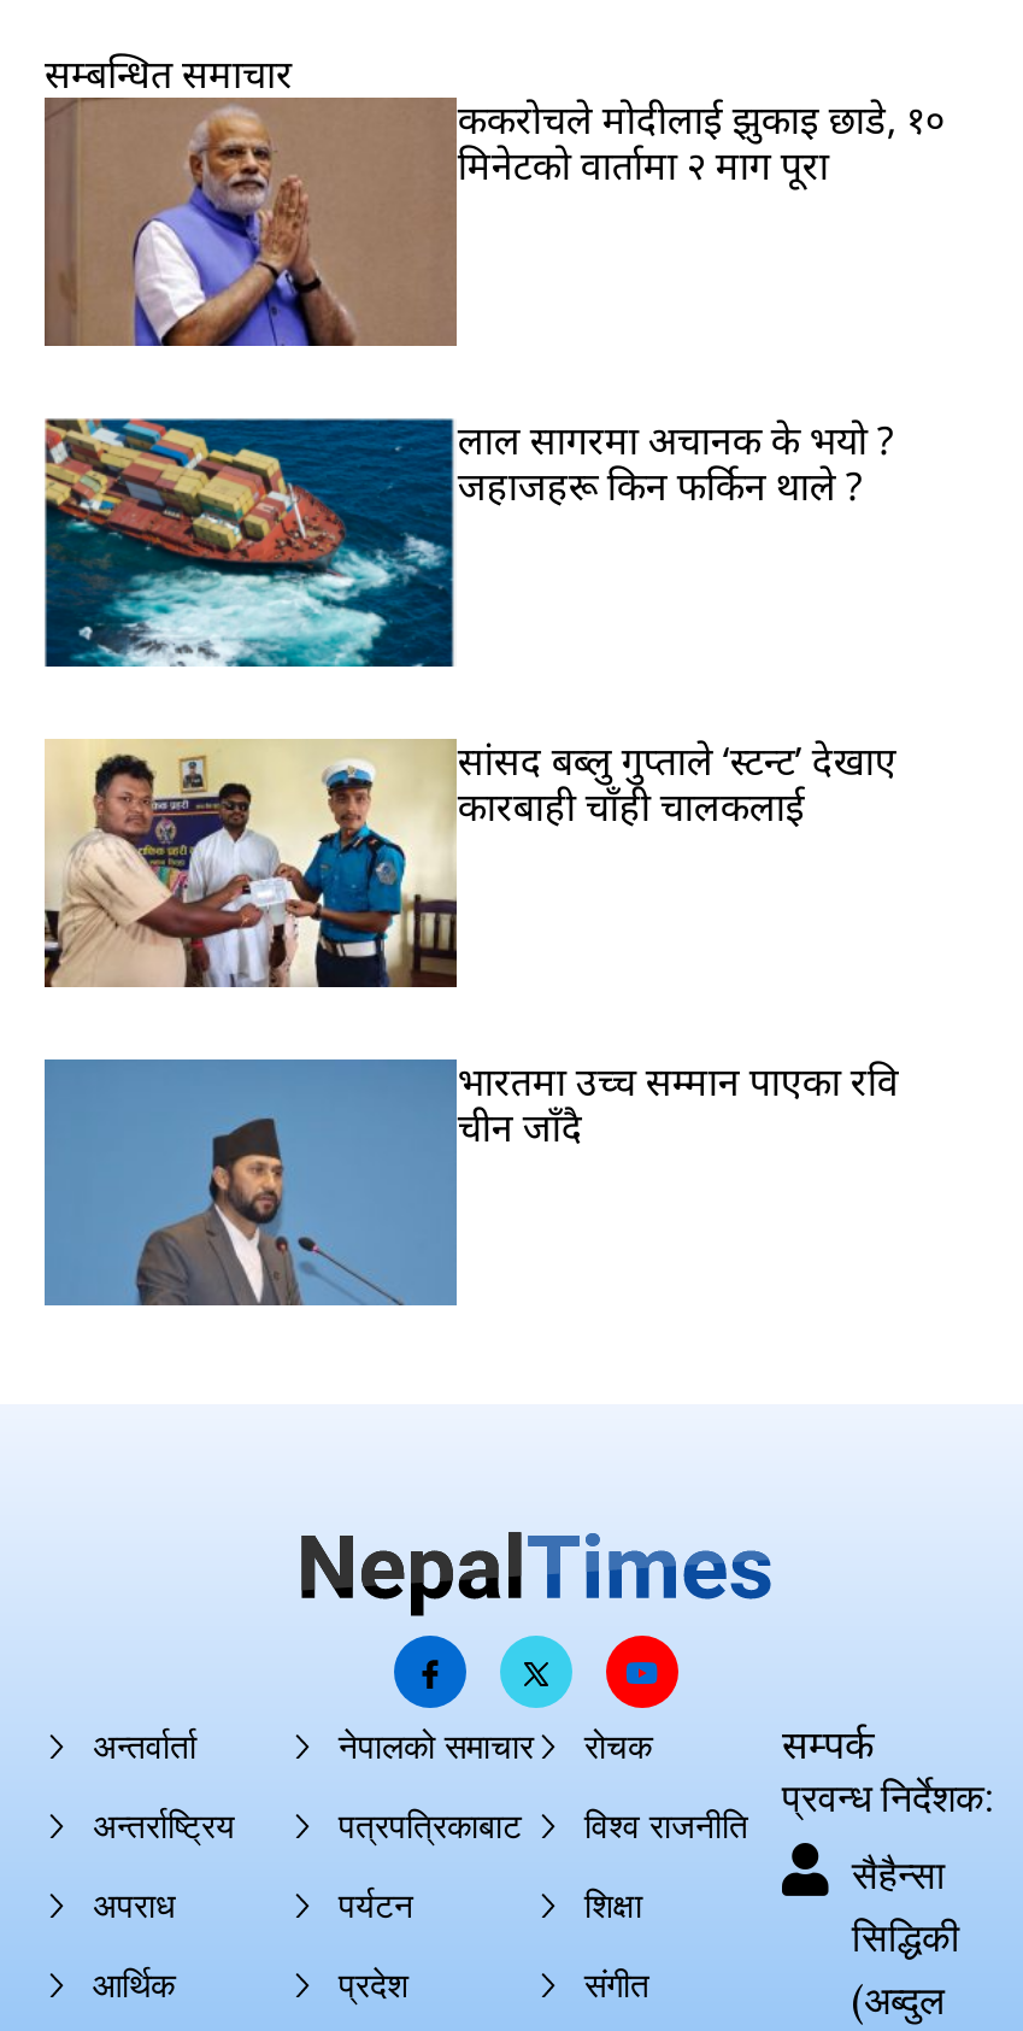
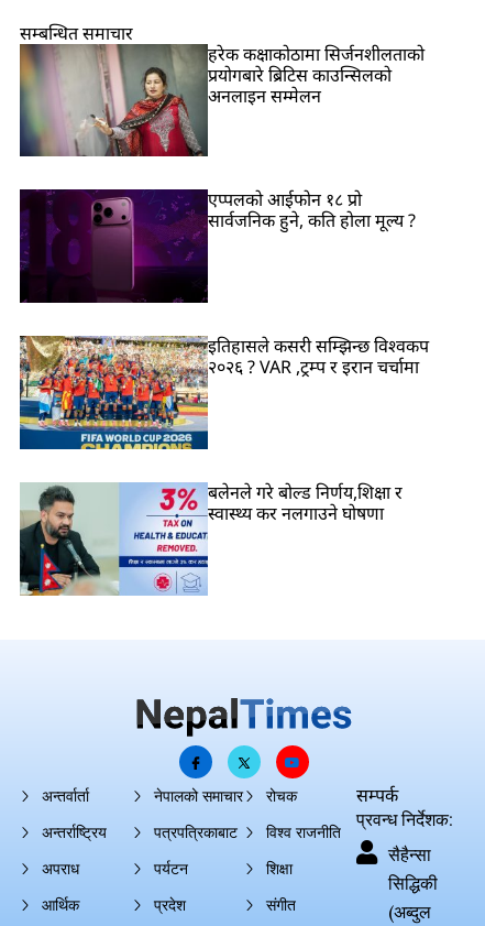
- [image]
- ककरोचले मोदीलाई झुकाइ छाडे, १०
- मिनेटको वार्तामा २ माग पूरा
+ [image]
+ हरेक कक्षाकोठामा सिर्जनशीलताको
+ प्रयोगबारे ब्रिटिस काउन्सिलको
+ अनलाइन सम्मेलन

- [image]
- लाल सागरमा अचानक के भयो ?
- जहाजहरू किन फर्किन थाले ?
+ [image]
+ एप्पलको आईफोन १८ प्रो
+ सार्वजनिक हुने, कति होला मूल्य ?

- [image]
- सांसद बब्लु गुप्ताले ‘स्टन्ट’ देखाए
- कारबाही चाँही चालकलाई
+ [image]
+ इतिहासले कसरी सम्झिन्छ विश्वकप
+ २०२६ ? VAR ,ट्रम्प र इरान चर्चामा

- [image]
- भारतमा उच्च सम्मान पाएका रवि
- चीन जाँदै
+ [image]
+ बलेनले गरे बोल्ड निर्णय,शिक्षा र
+ स्वास्थ्य कर नलगाउने घोषणा
